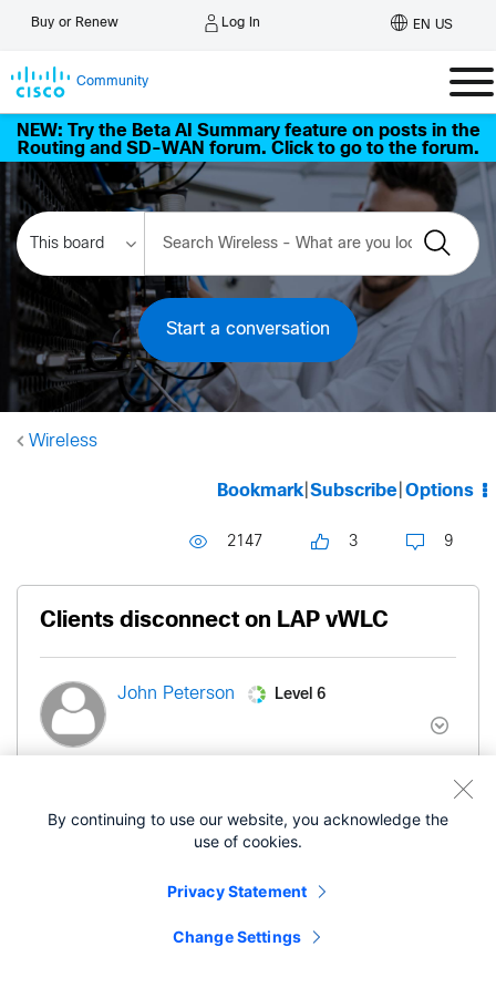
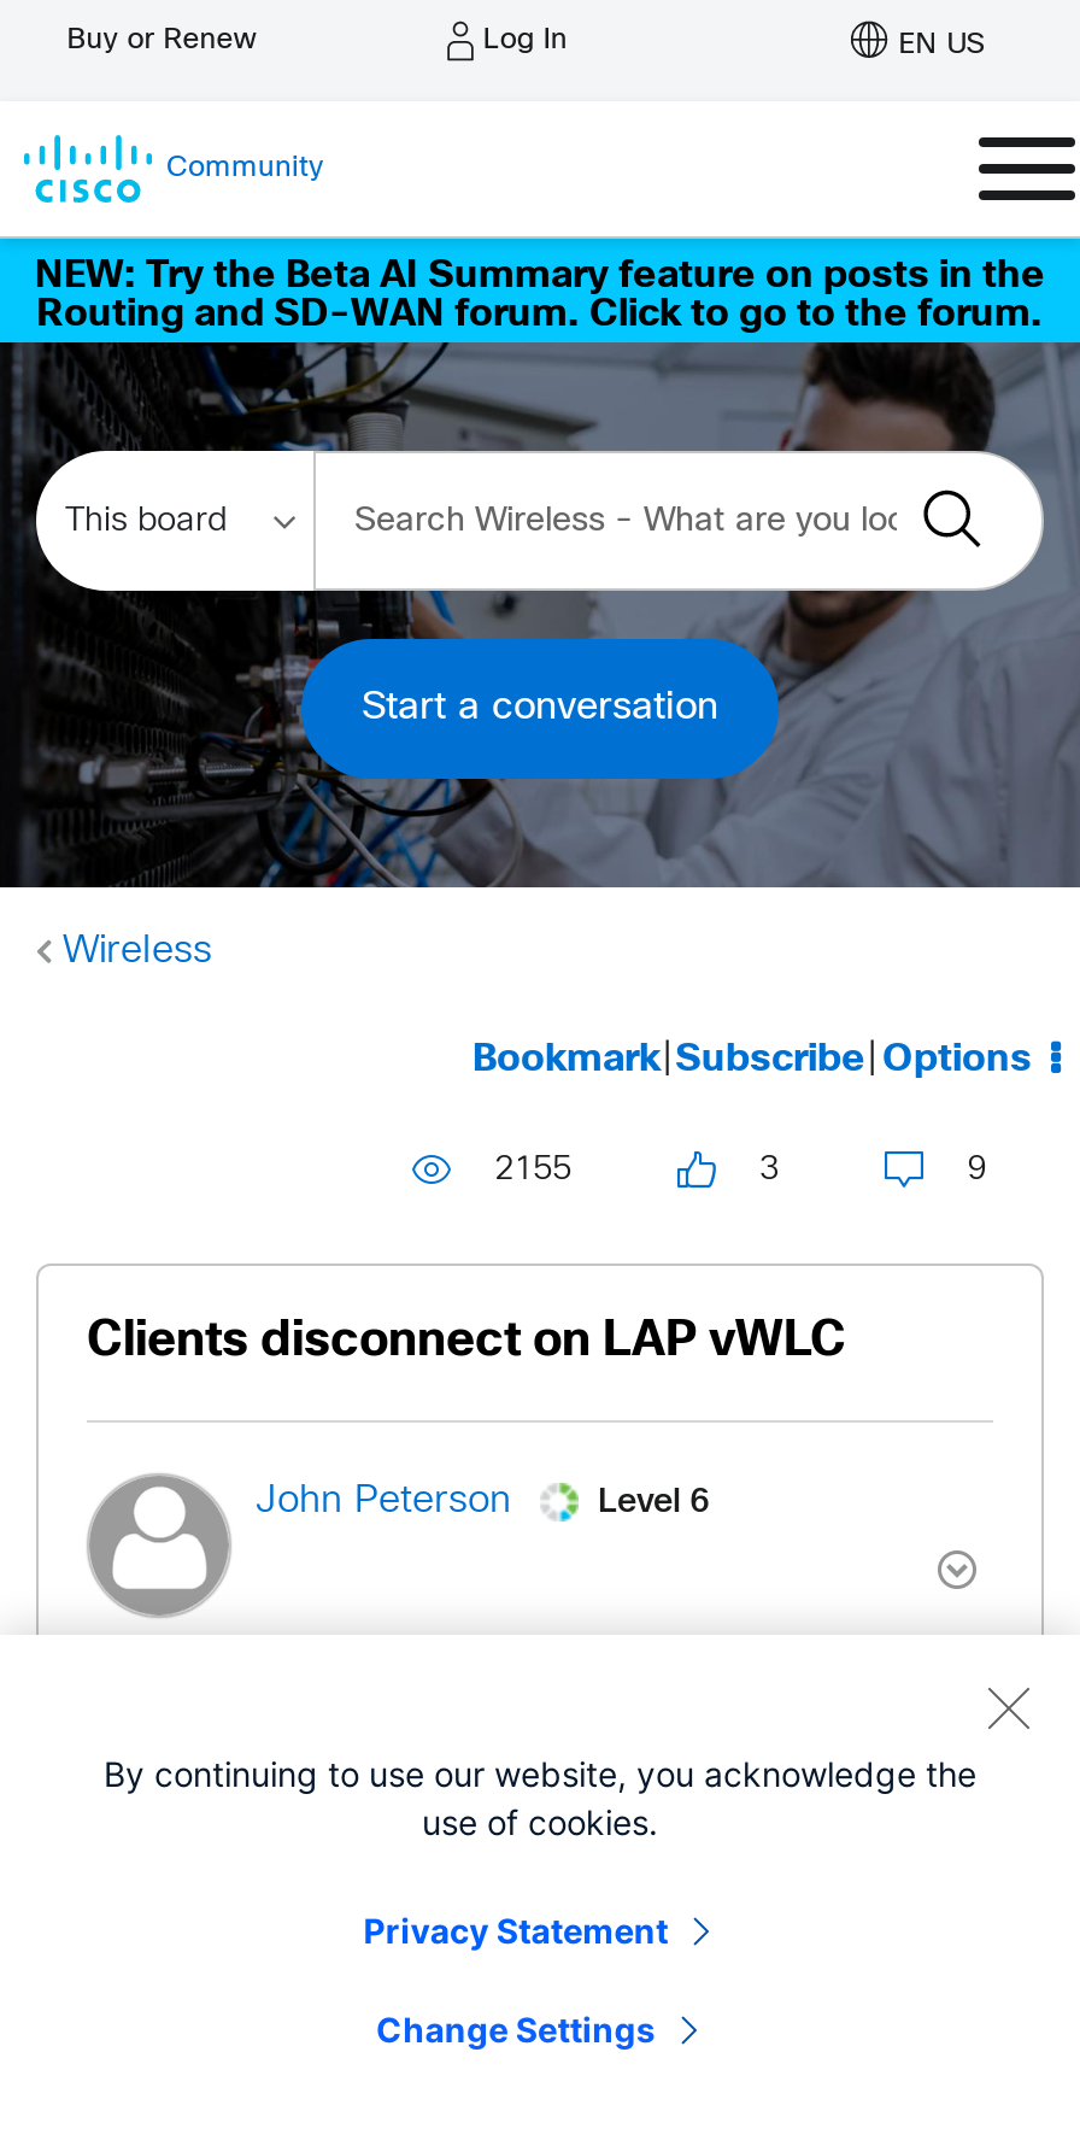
- 2147
+ 2155
